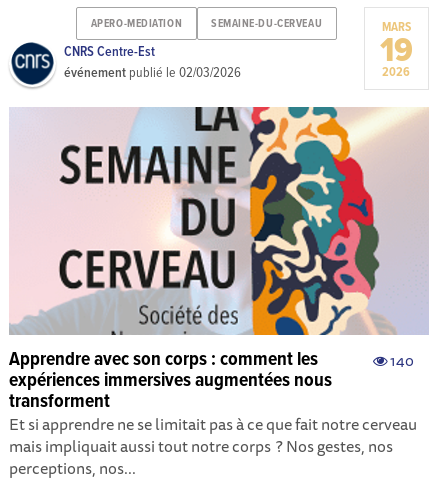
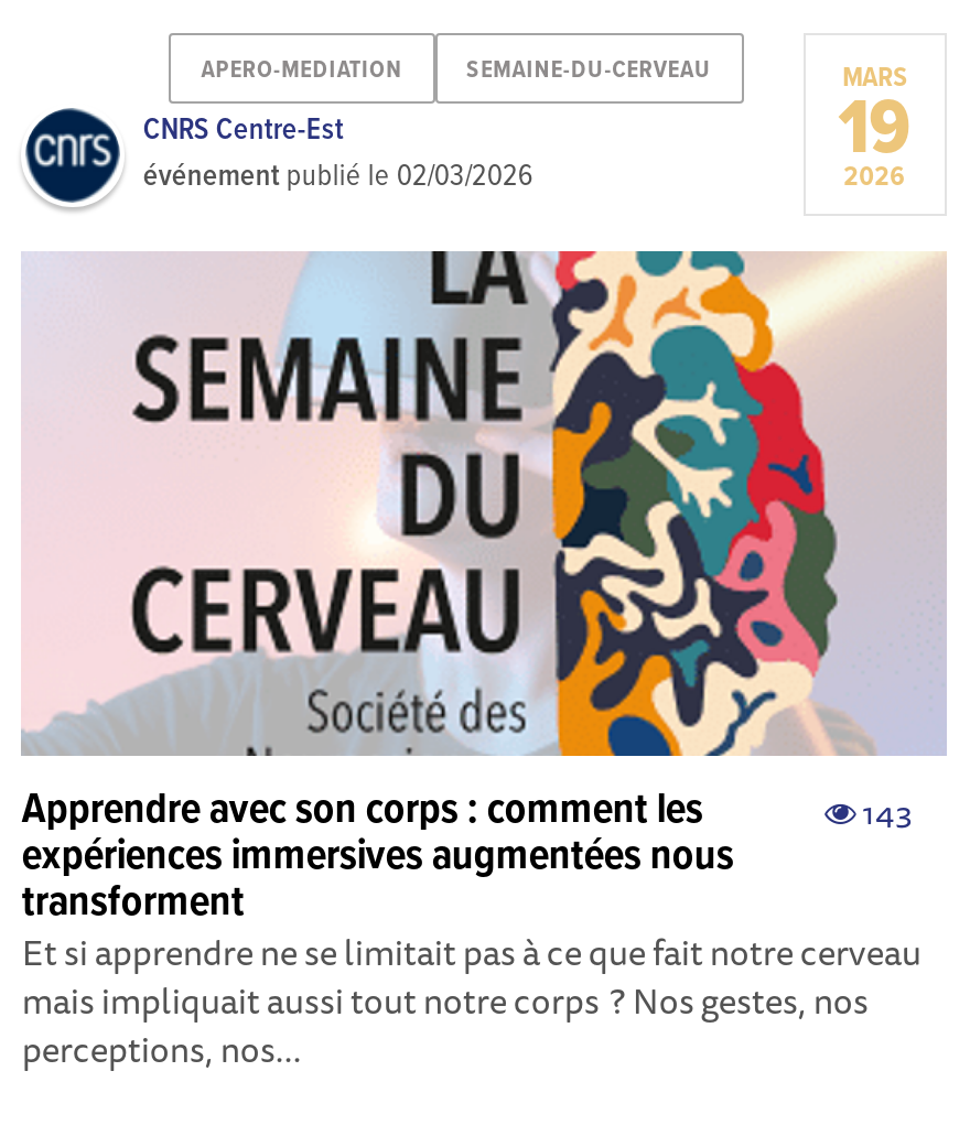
- 140
+ 143
